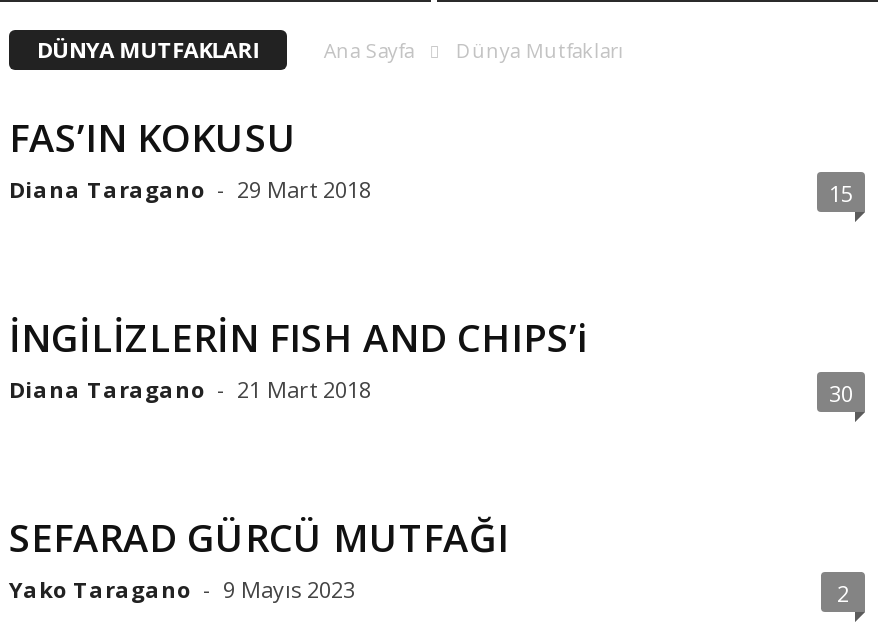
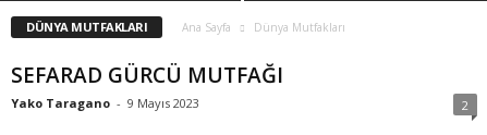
- FAS’IN KOKUSU
- Diana Taragano - 29 Mart 2018
- 15
- İNGİLİZLERİN FISH AND CHIPS’i
- Diana Taragano - 21 Mart 2018
- 30
